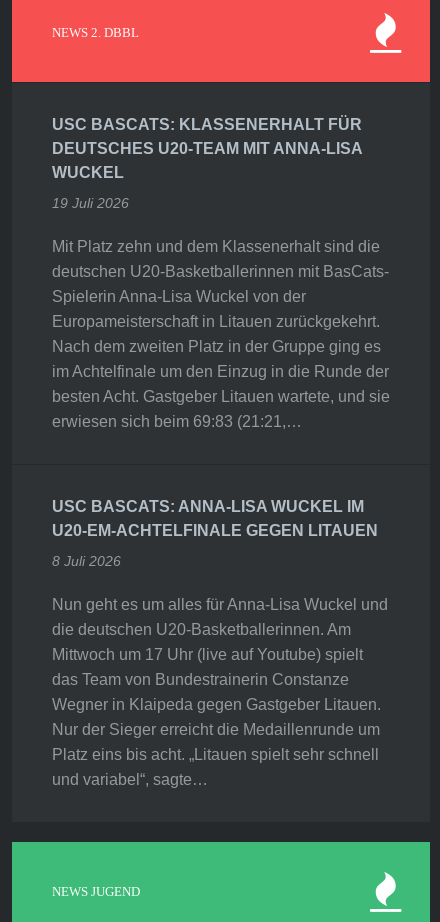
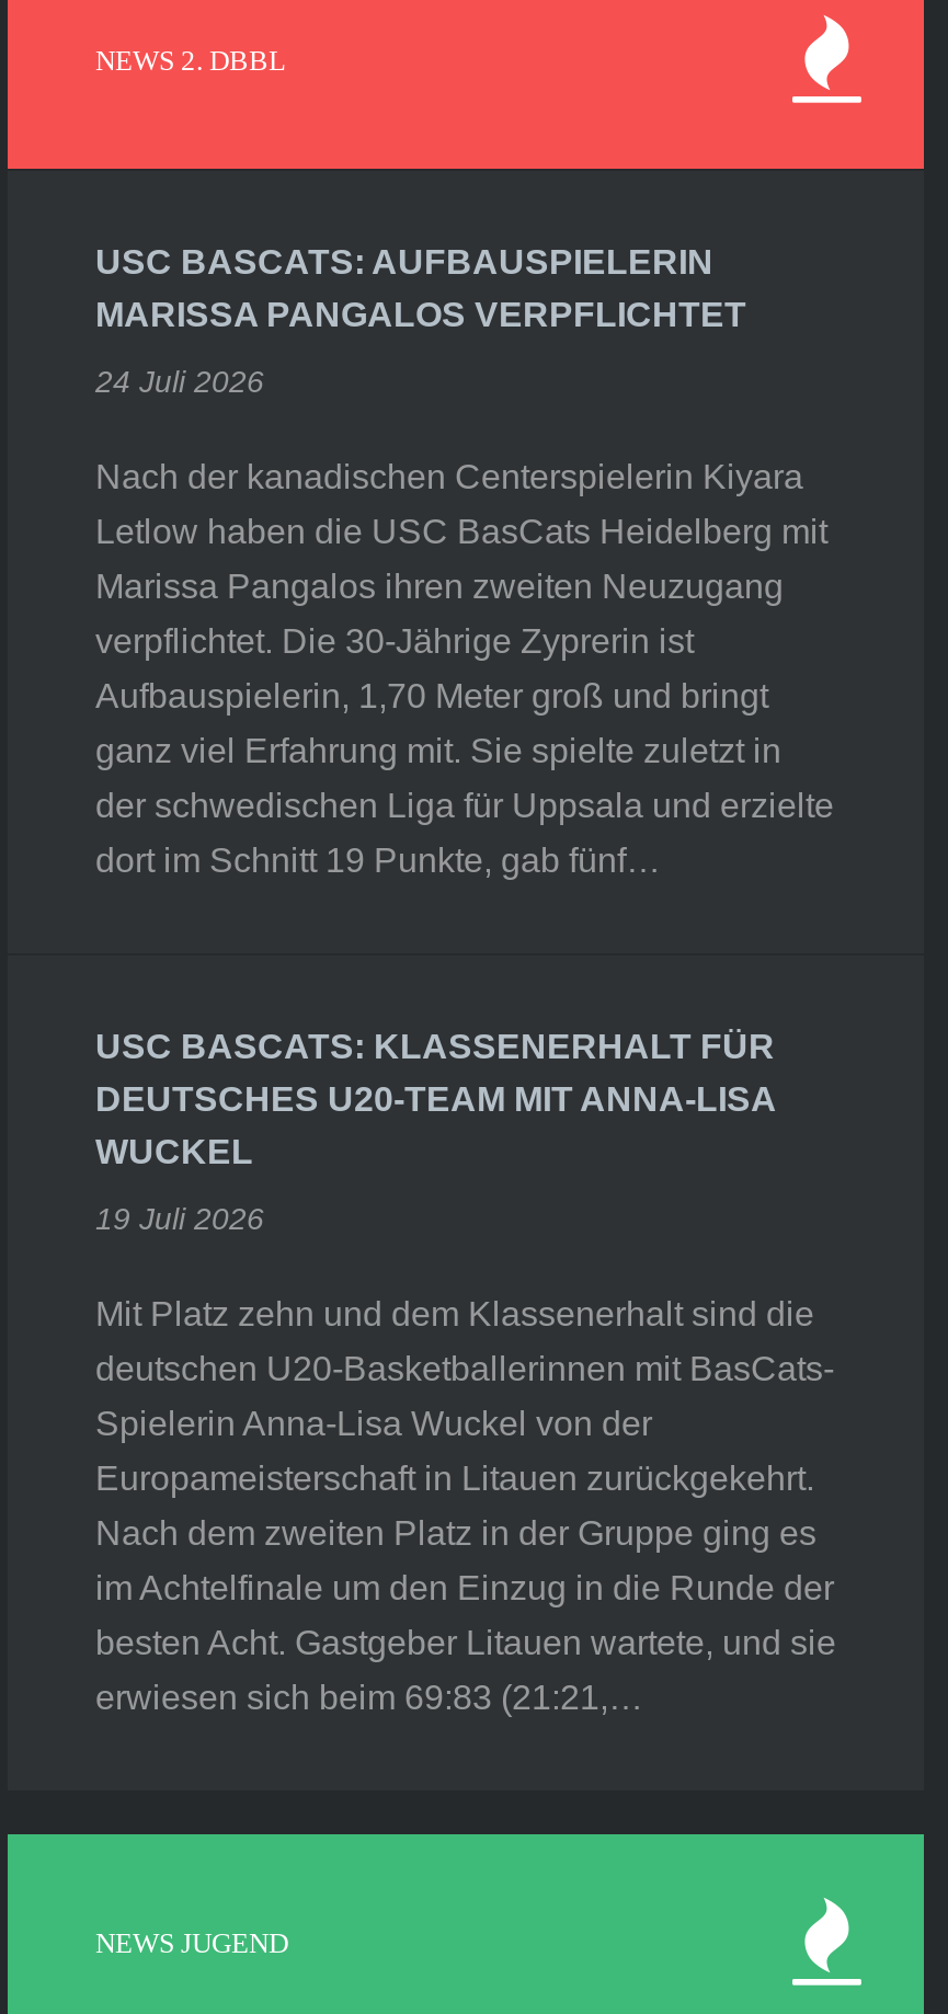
+ USC BASCATS: AUFBAUSPIELERIN
+ MARISSA PANGALOS VERPFLICHTET
+ 24 Juli 2026
+ Nach der kanadischen Centerspielerin Kiyara
+ Letlow haben die USC BasCats Heidelberg mit
+ Marissa Pangalos ihren zweiten Neuzugang
+ verpflichtet. Die 30-Jährige Zyprerin ist
+ Aufbauspielerin, 1,70 Meter groß und bringt
+ ganz viel Erfahrung mit. Sie spielte zuletzt in
+ der schwedischen Liga für Uppsala und erzielte
+ dort im Schnitt 19 Punkte, gab fünf…

moved down: USC BASCATS: KLASSENERHALT FÜR | DEUTSCHES U20-TEAM MIT ANNA-LISA | WUCKEL | ... | besten Acht. Gastgeber Litauen wartete, und sie | erwiesen sich beim 69:83 (21:21,…

- USC BASCATS: ANNA-LISA WUCKEL IM
- U20-EM-ACHTELFINALE GEGEN LITAUEN
- 8 Juli 2026
- Nun geht es um alles für Anna-Lisa Wuckel und
- die deutschen U20-Basketballerinnen. Am
- Mittwoch um 17 Uhr (live auf Youtube) spielt
- das Team von Bundestrainerin Constanze
- Wegner in Klaipeda gegen Gastgeber Litauen.
- Nur der Sieger erreicht die Medaillenrunde um
- Platz eins bis acht. „Litauen spielt sehr schnell
- und variabel“, sagte…
